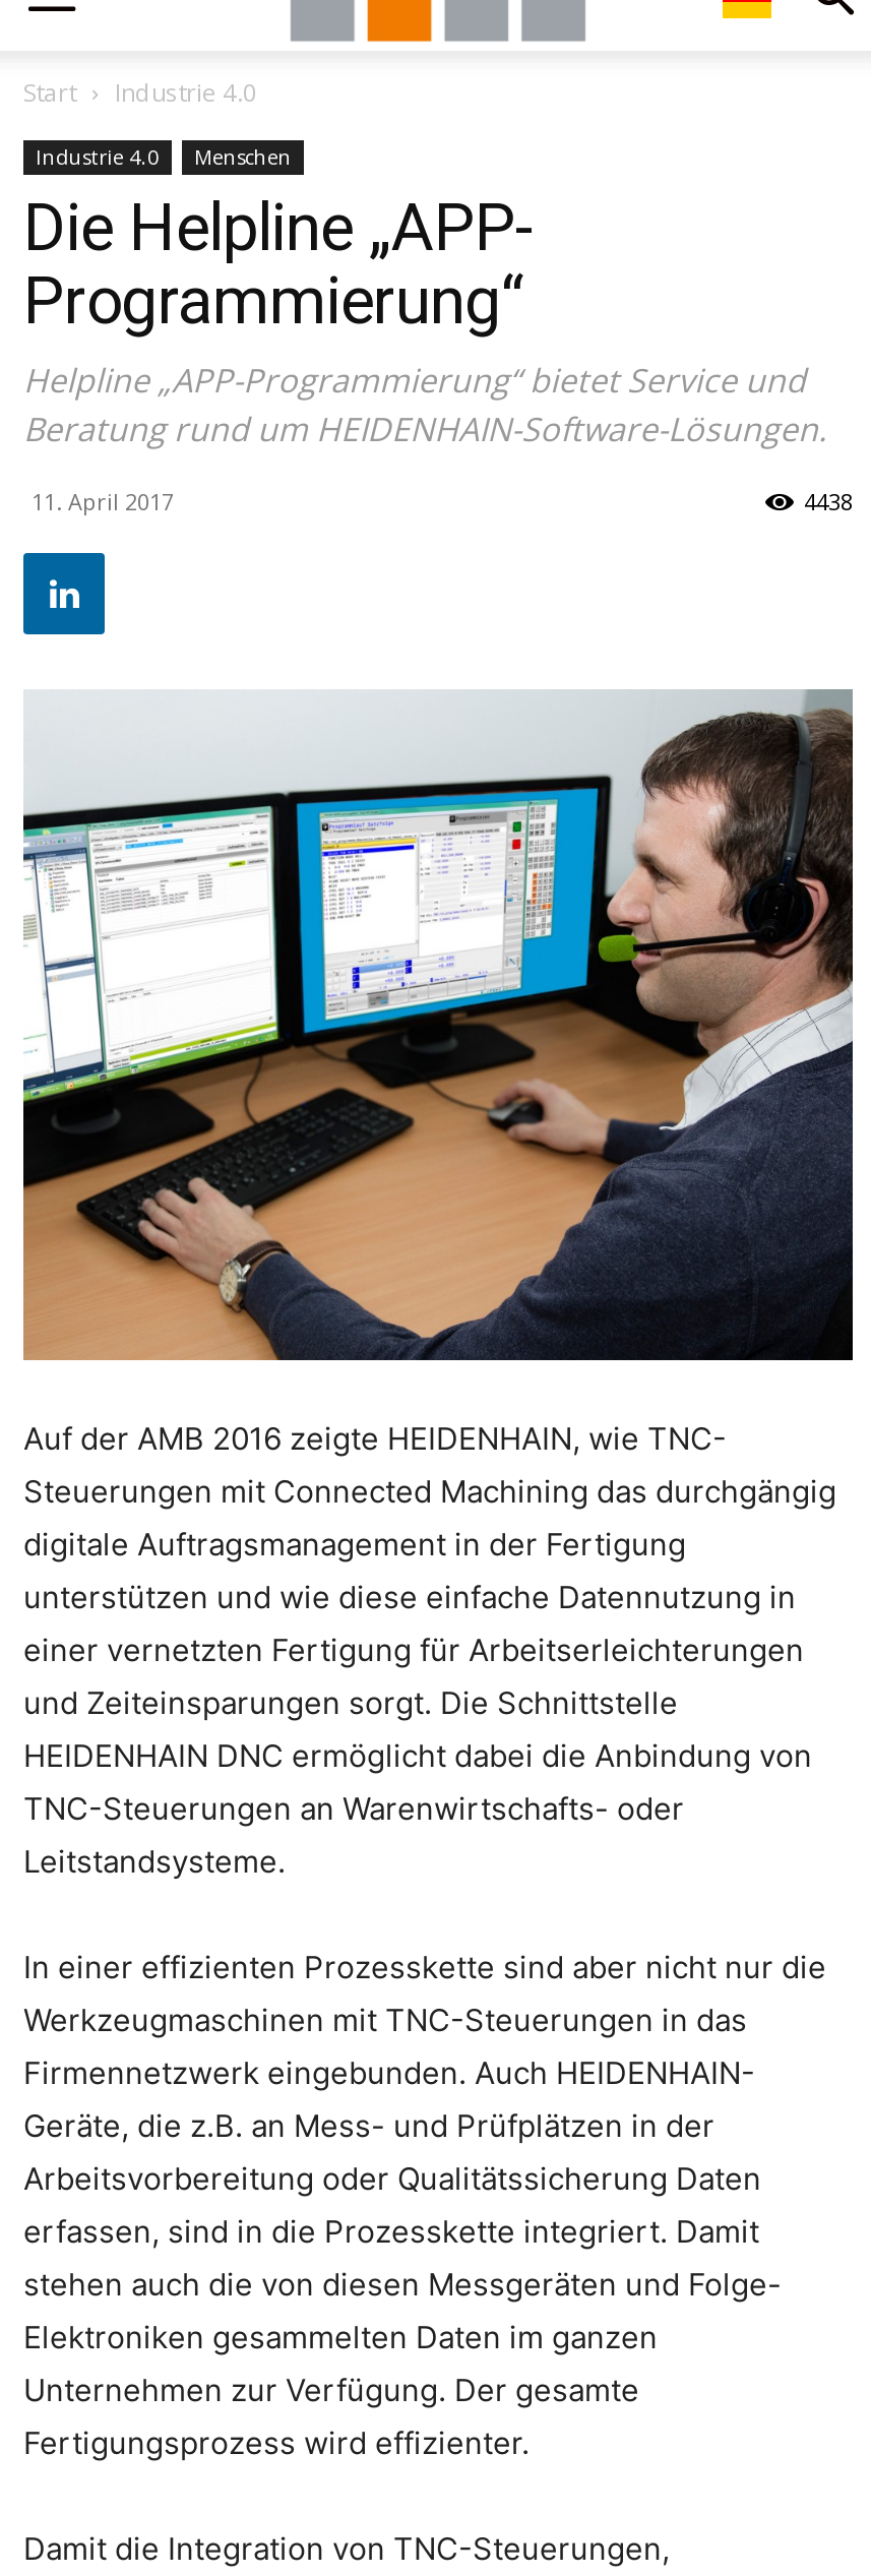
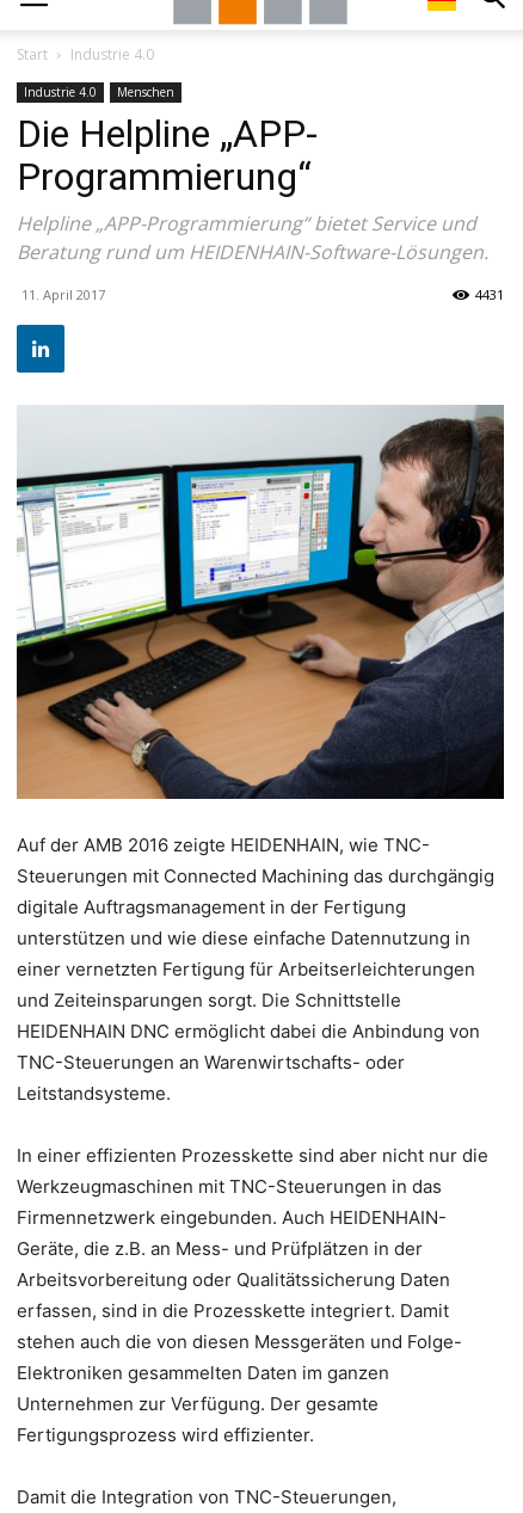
- 4438
+ 4431
